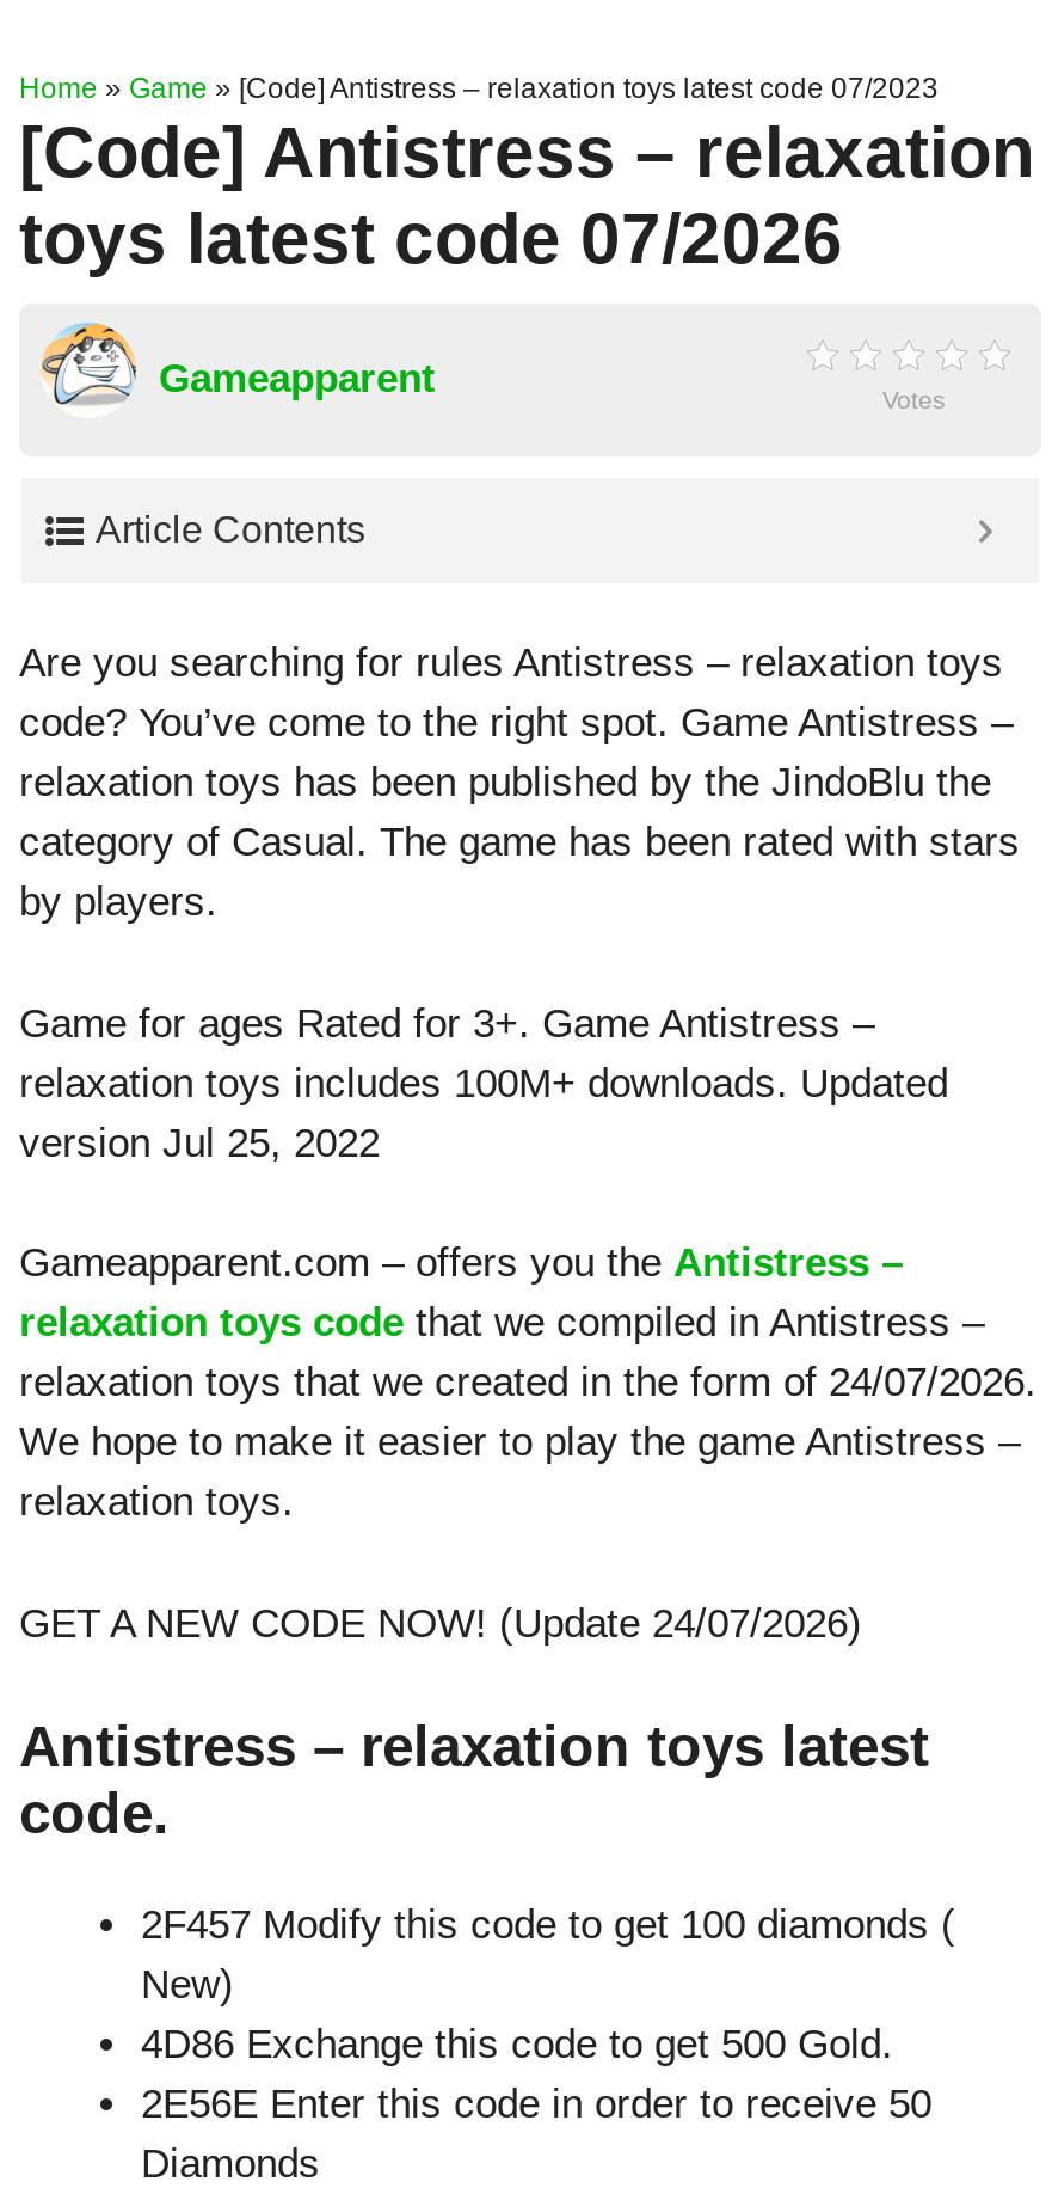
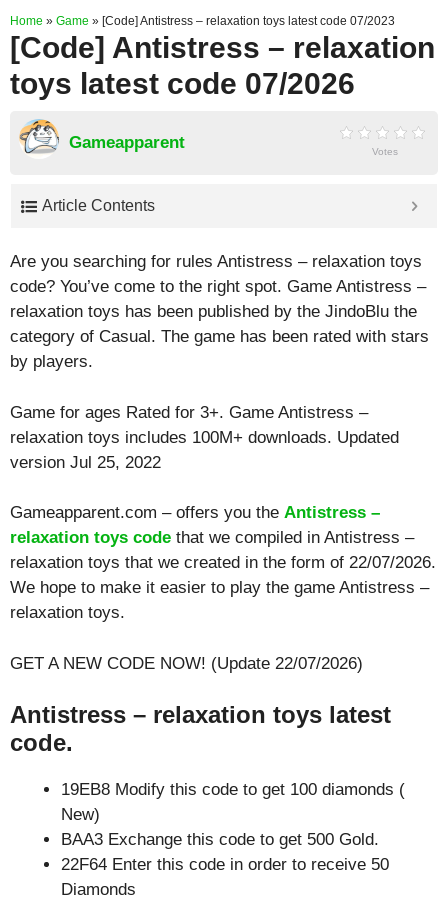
- relaxation toys that we created in the form of 24/07/2026.
+ relaxation toys that we created in the form of 22/07/2026.

- GET A NEW CODE NOW! (Update 24/07/2026)
+ GET A NEW CODE NOW! (Update 22/07/2026)

- 2F457 Modify this code to get 100 diamonds (
+ 19EB8 Modify this code to get 100 diamonds (

- 4D86 Exchange this code to get 500 Gold.
+ BAA3 Exchange this code to get 500 Gold.

- 2E56E Enter this code in order to receive 50
+ 22F64 Enter this code in order to receive 50
